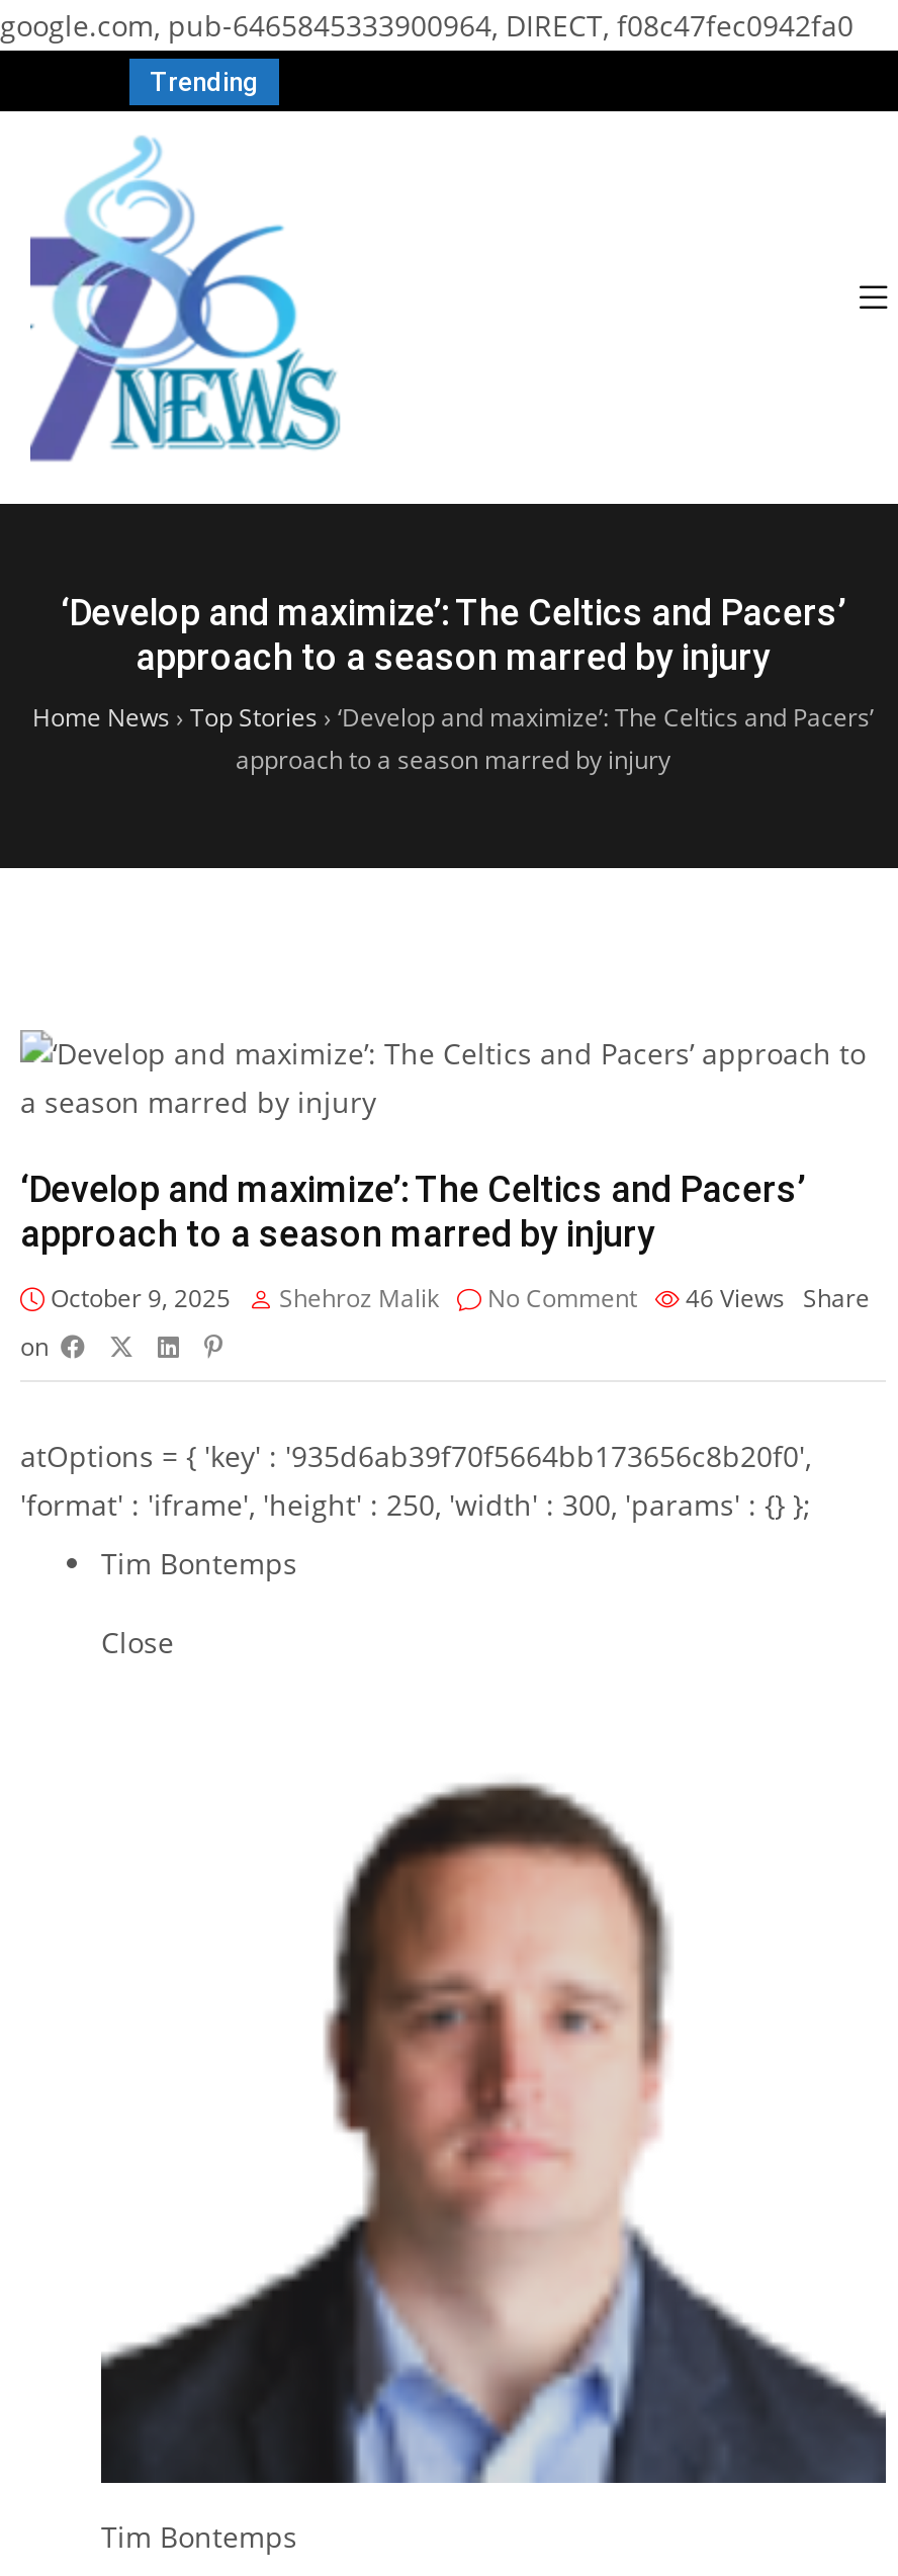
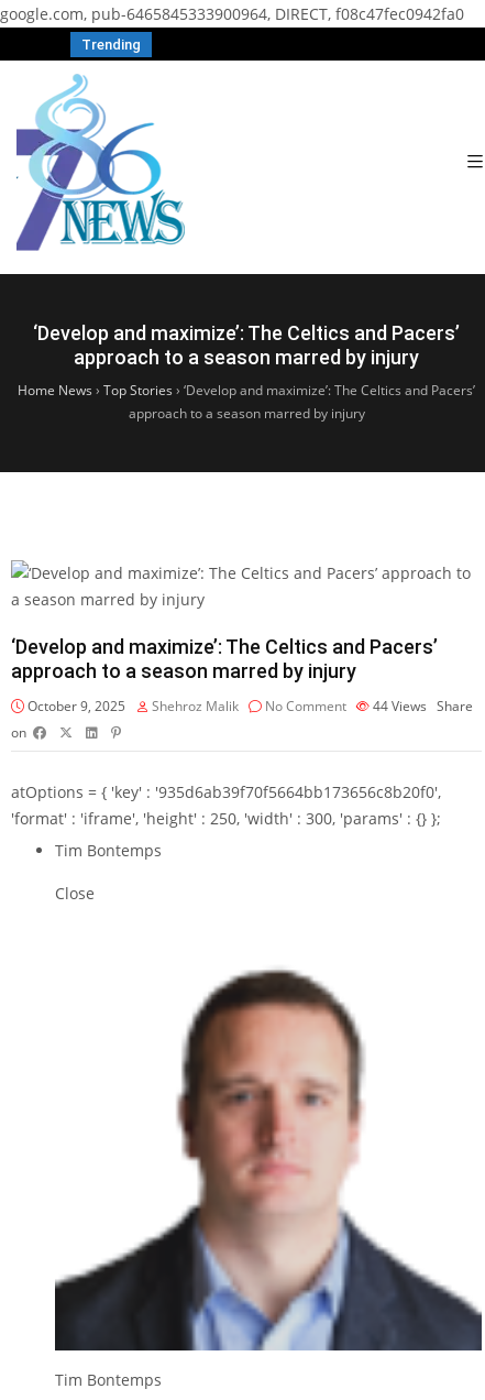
- October 9, 2025 Shehroz Malik No Comment 46 Views Share
+ October 9, 2025 Shehroz Malik No Comment 44 Views Share
